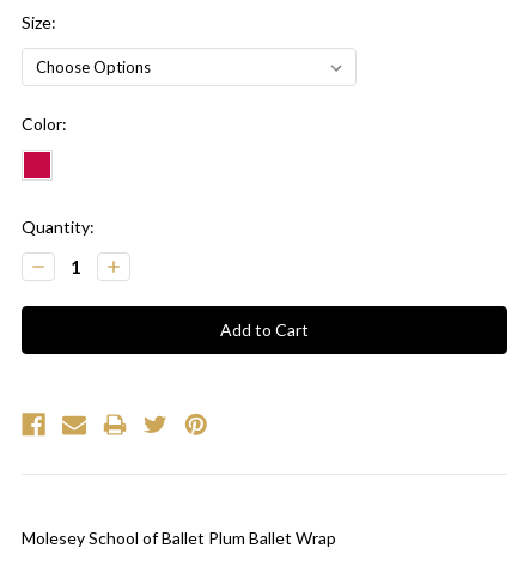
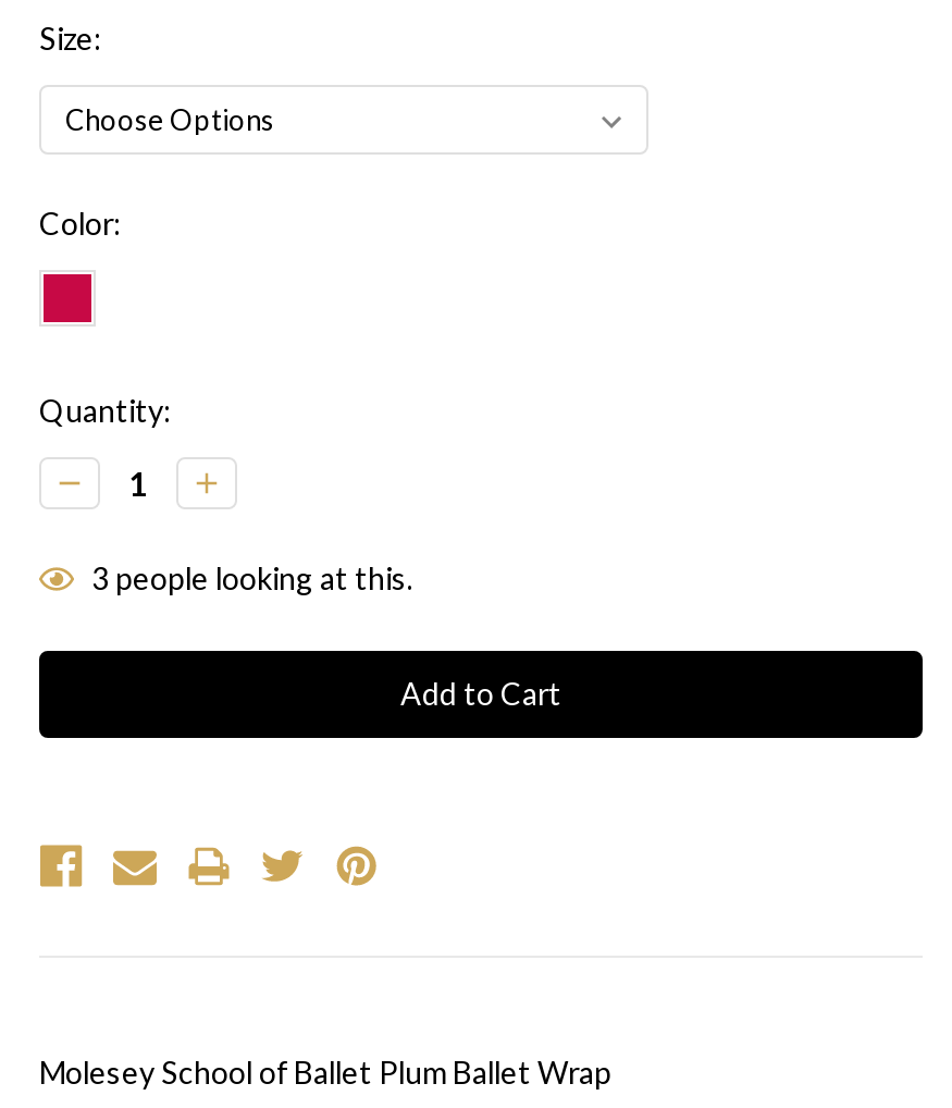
+ 3 people looking at this.
